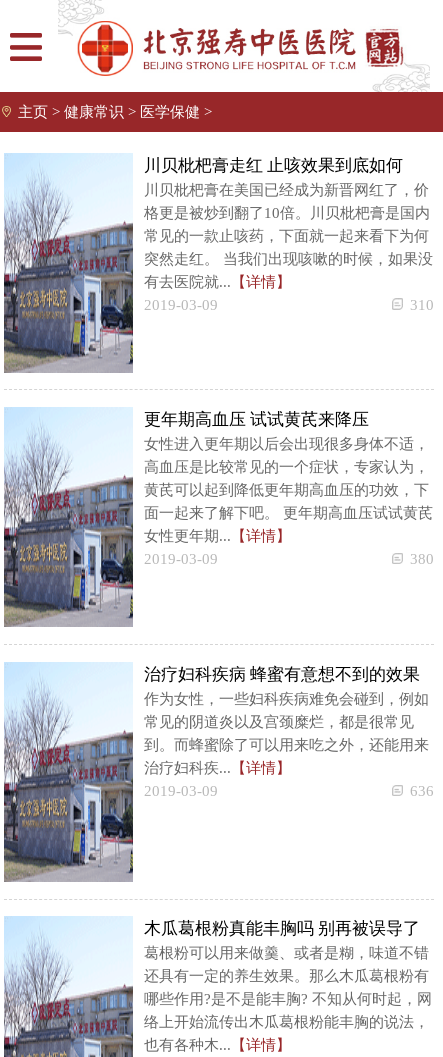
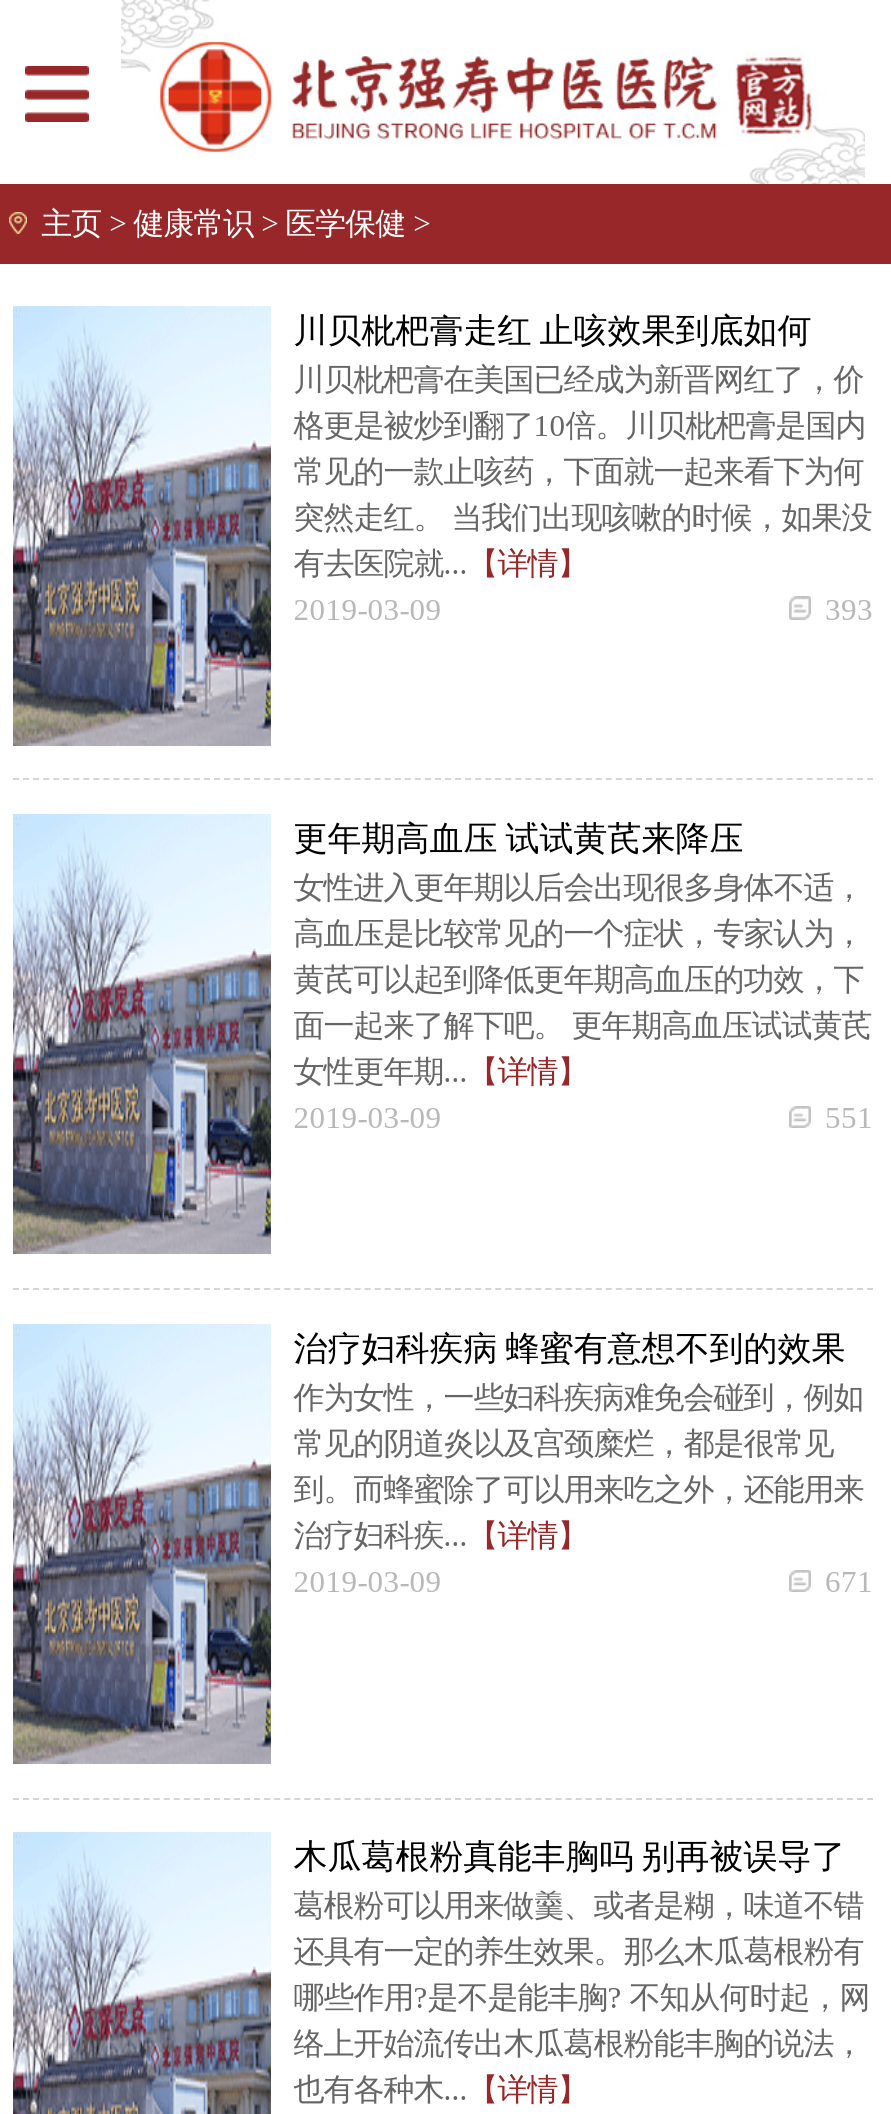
- 310
+ 393

- 380
+ 551

- 636
+ 671
